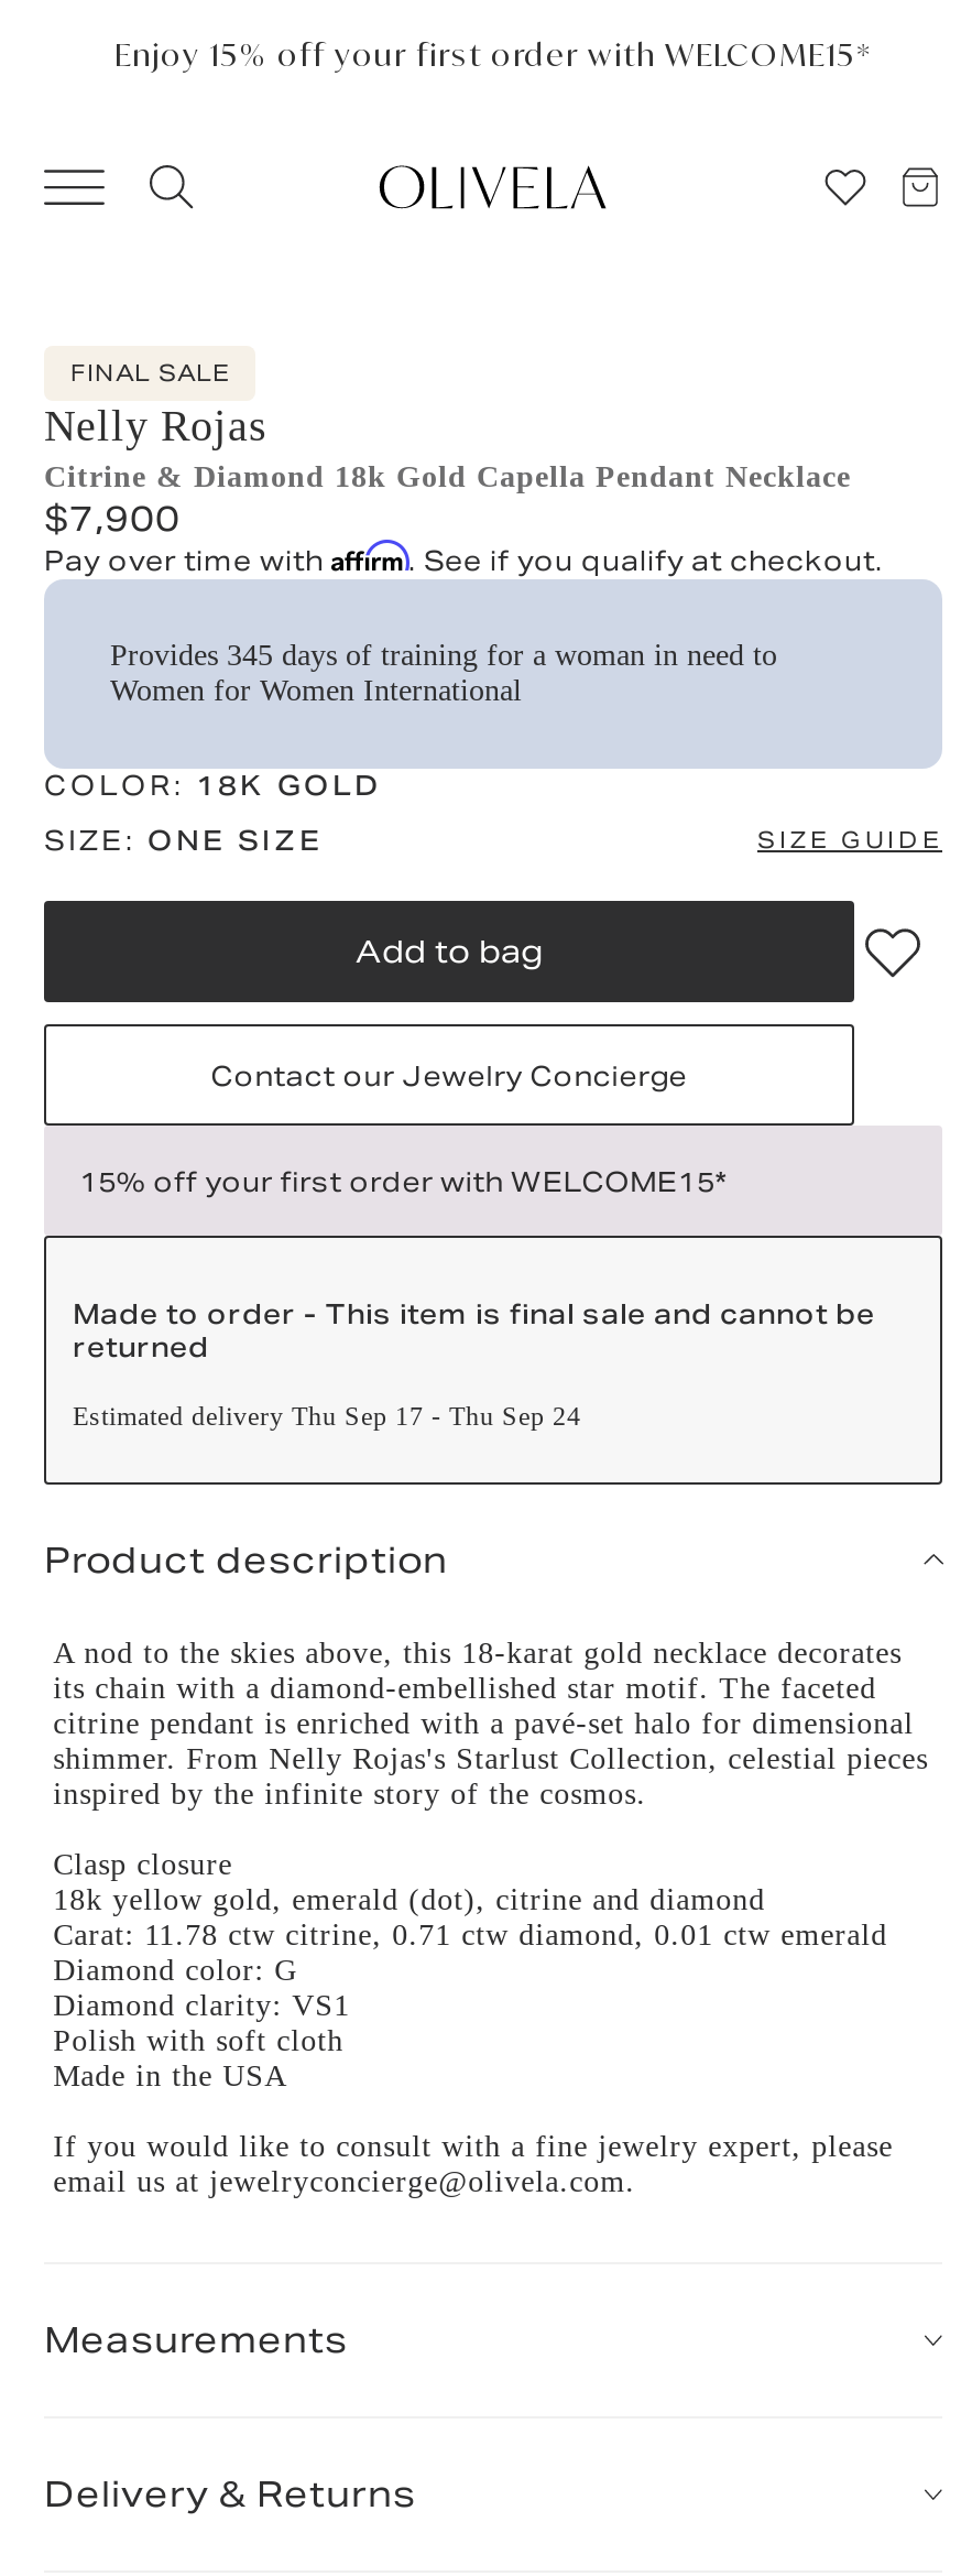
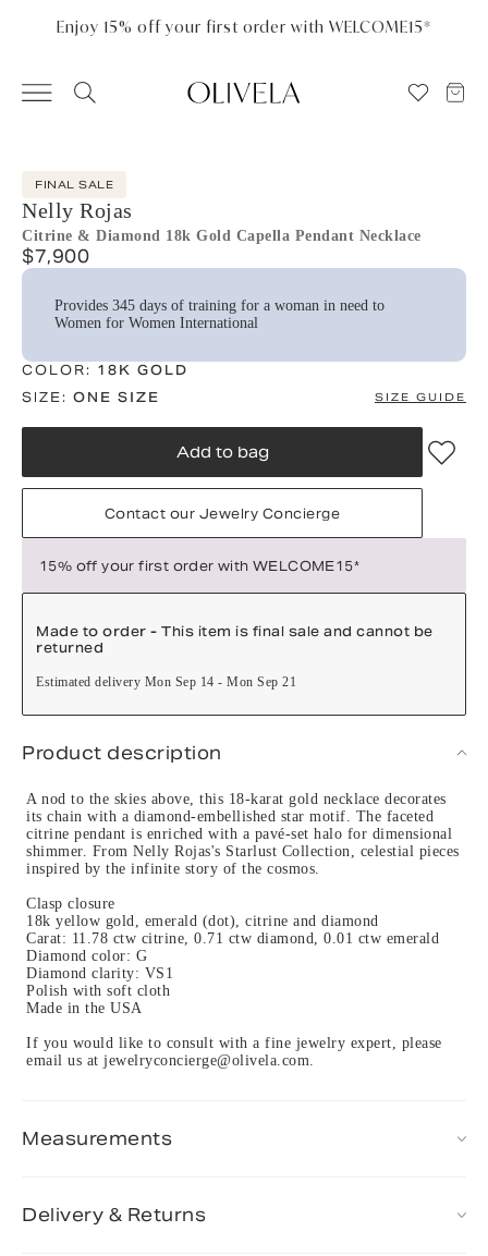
- Pay over time with Affirm. See if you qualify at checkout.

- Estimated delivery Thu Sep 17 - Thu Sep 24
+ Estimated delivery Mon Sep 14 - Mon Sep 21
